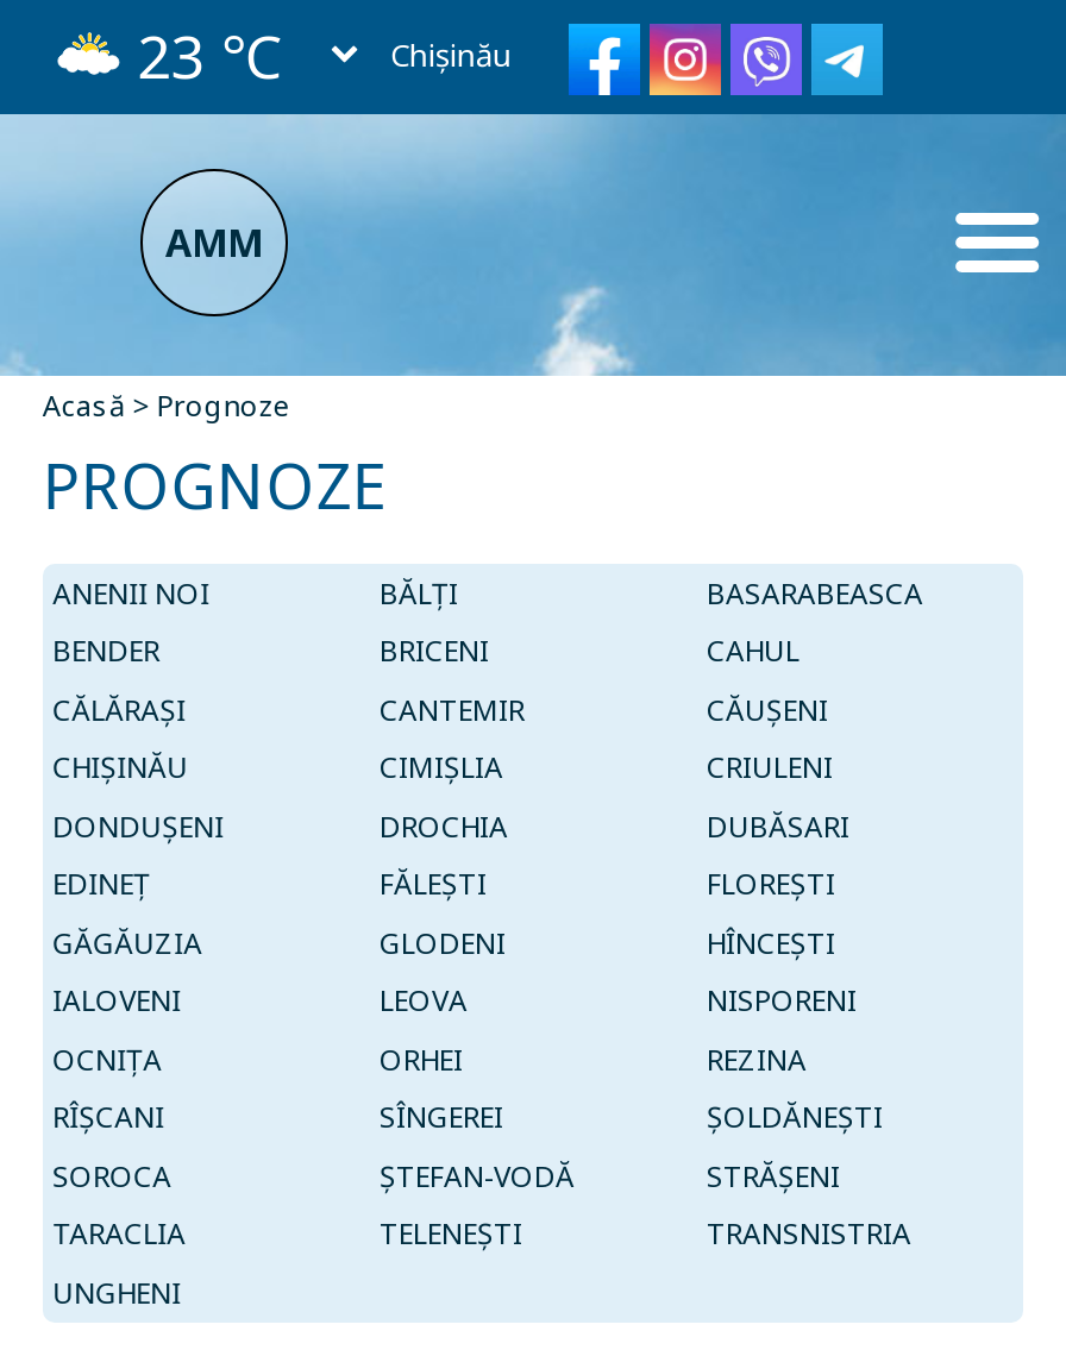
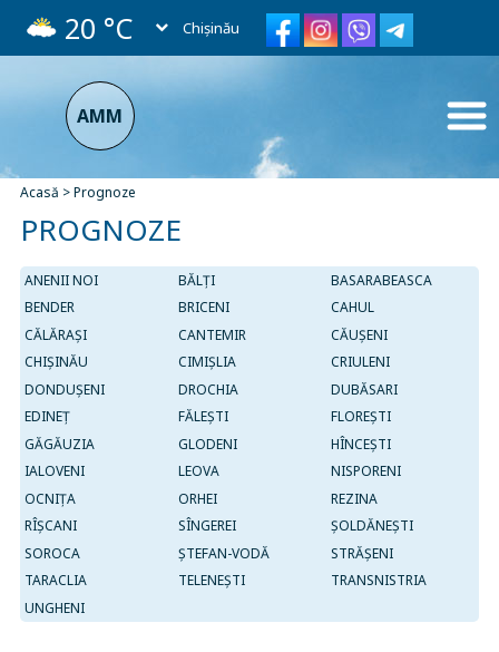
- 23 °C
+ 20 °C
